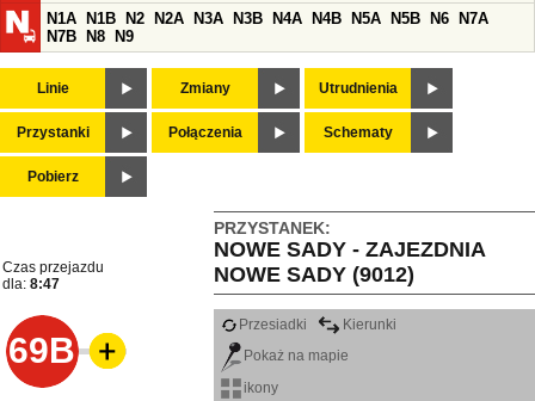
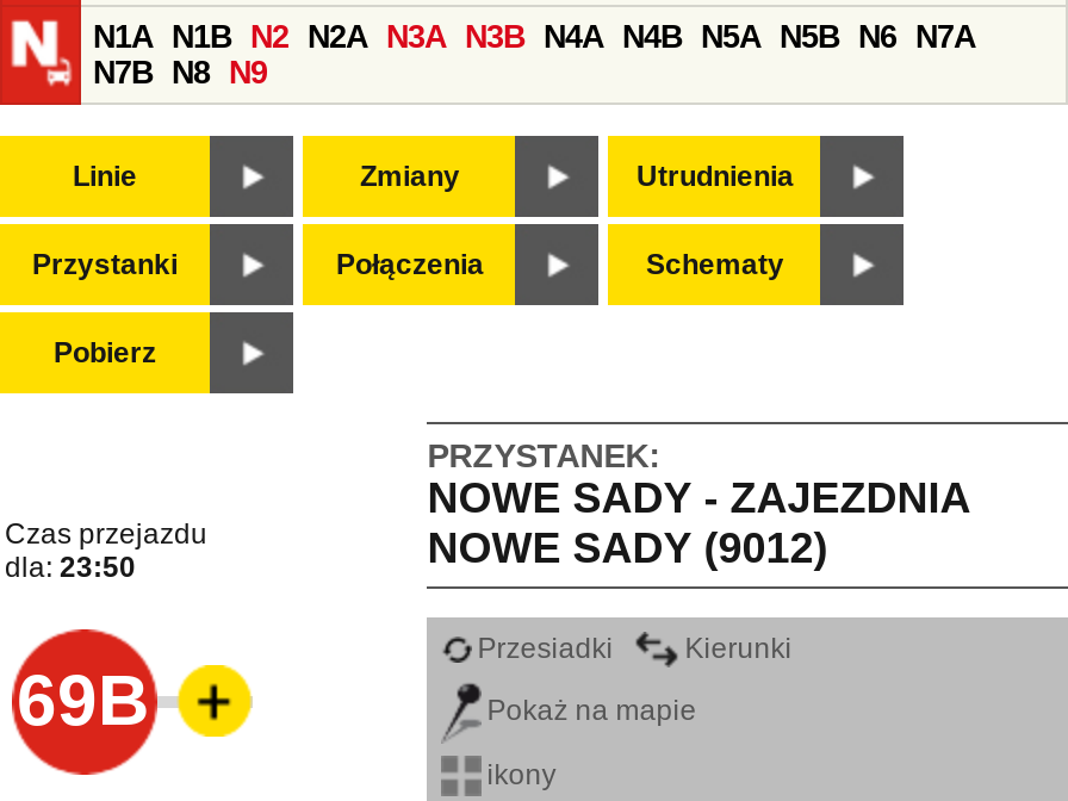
- dla: 8:47
+ dla: 23:50
